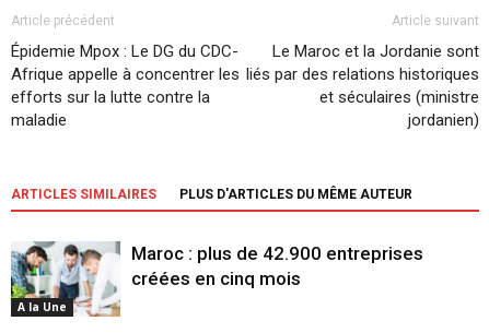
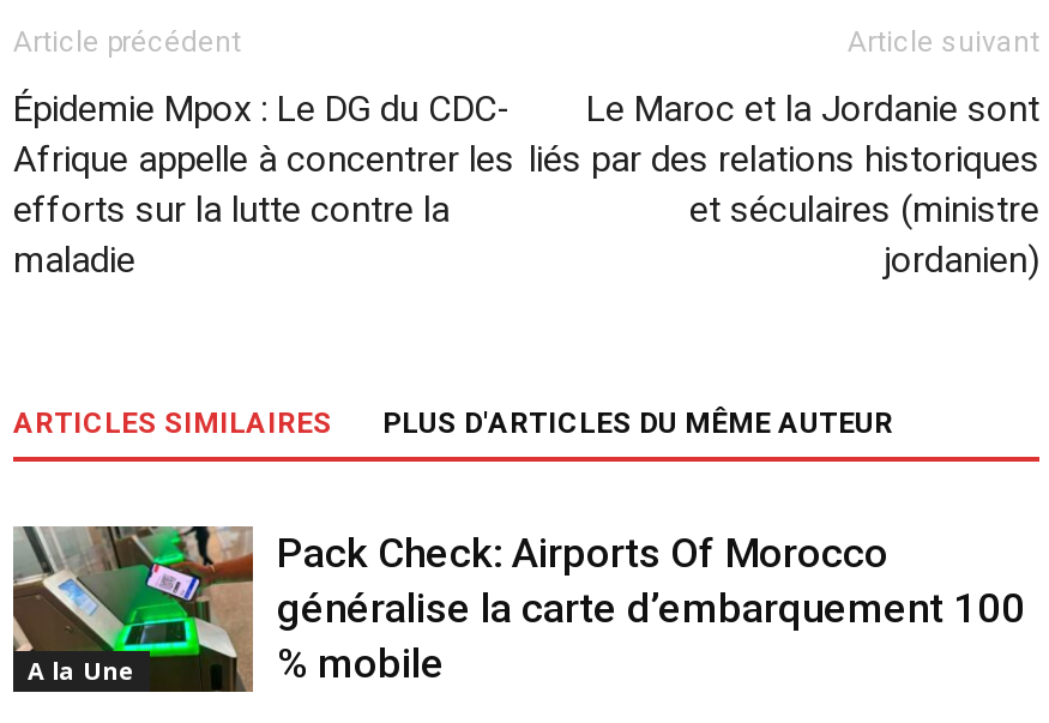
- [image]
- Maroc : plus de 42.900 entreprises
- créées en cinq mois
+ [image]
+ Pack Check: Airports Of Morocco
+ généralise la carte d’embarquement 100
+ % mobile
